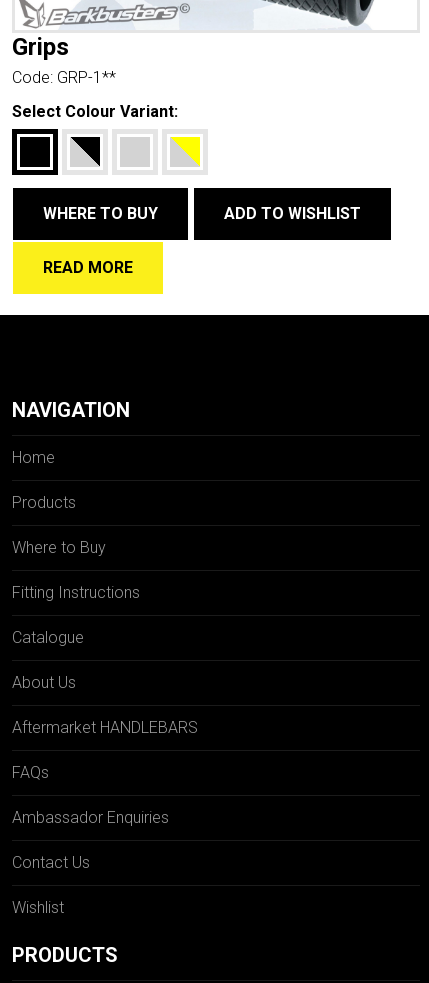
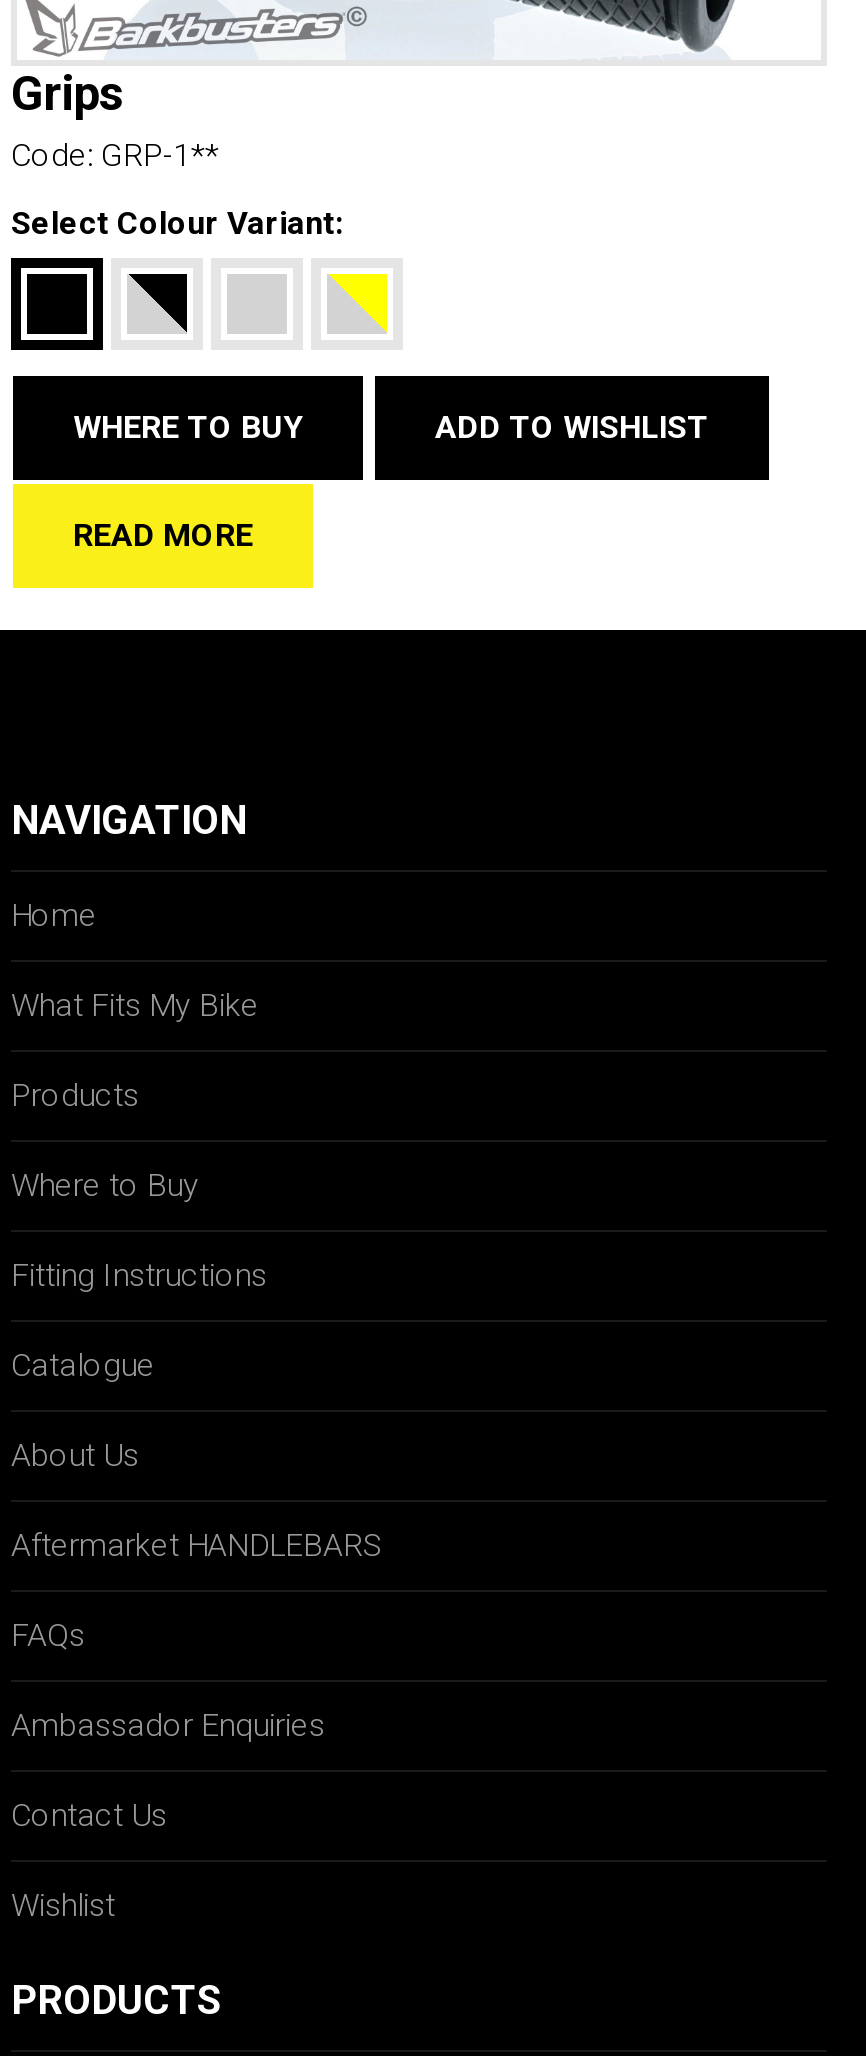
+ What Fits My Bike
